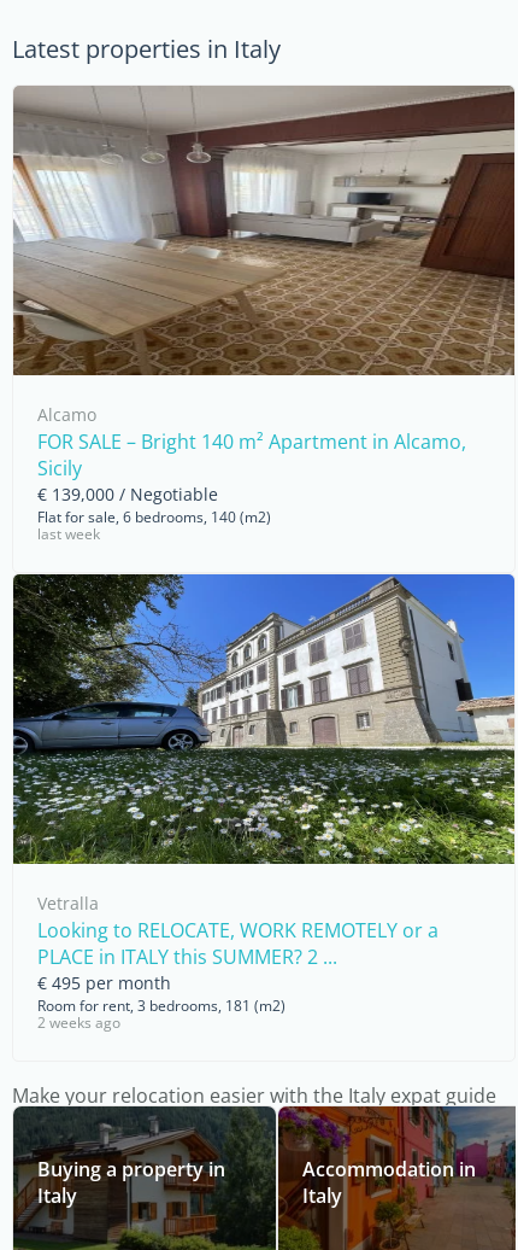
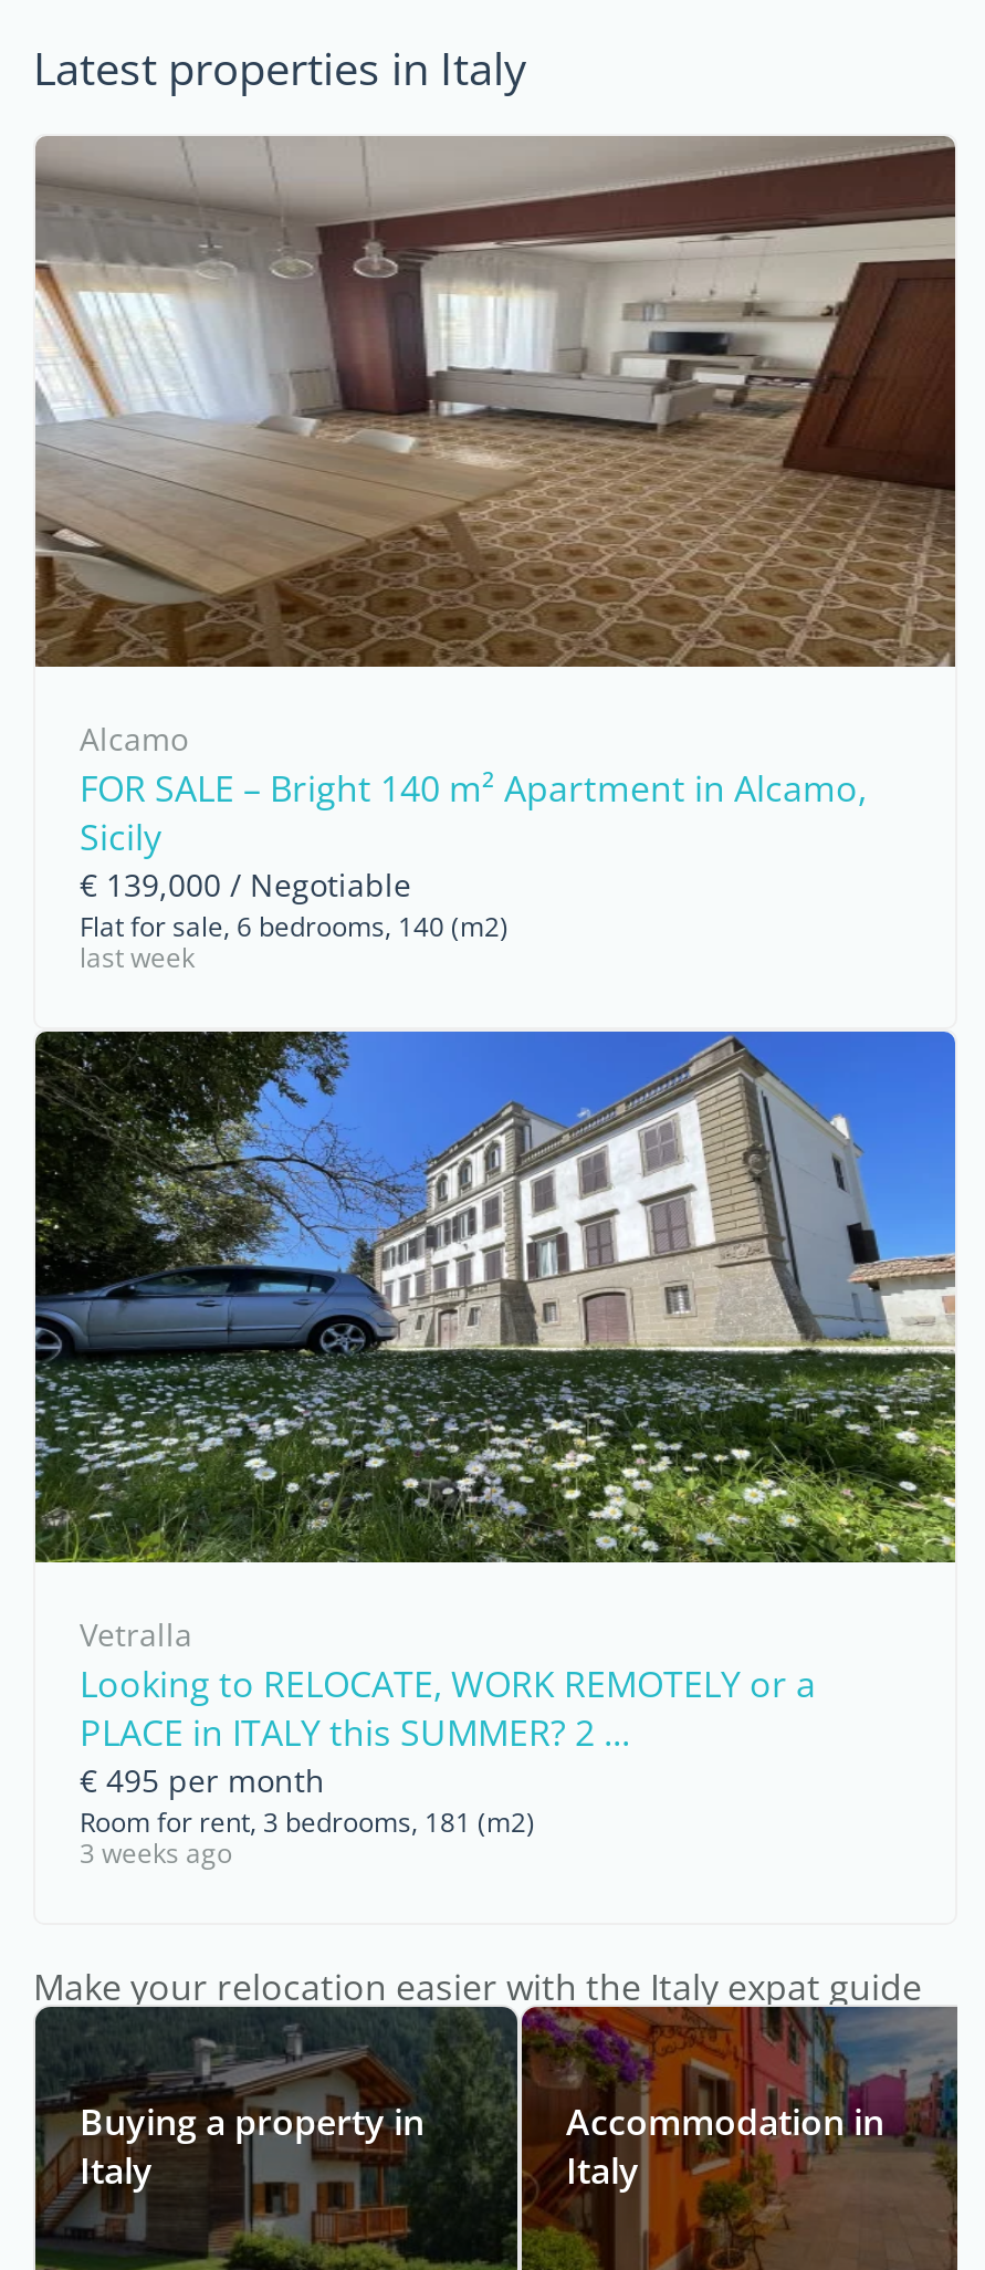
- 2 weeks ago
+ 3 weeks ago
